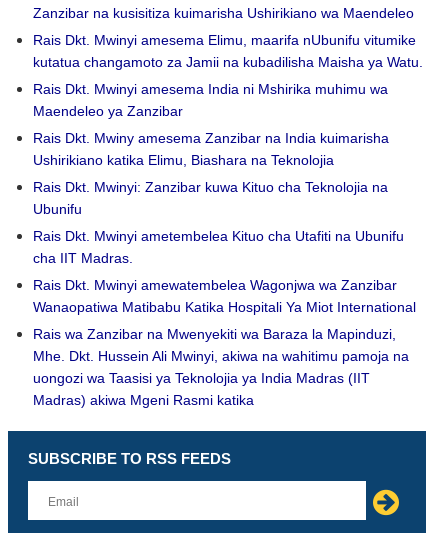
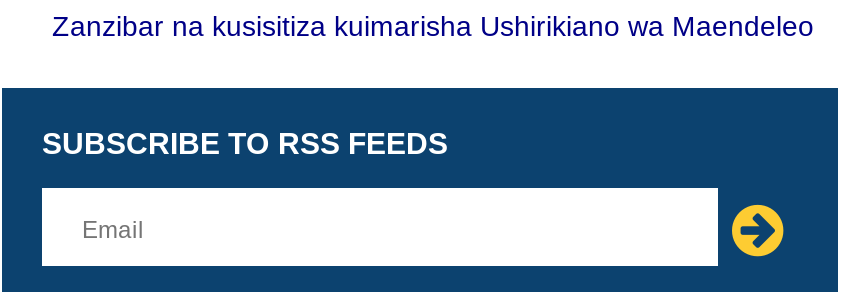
- Rais Dkt. Mwinyi amesema Elimu, maarifa nUbunifu vitumike
- kutatua changamoto za Jamii na kubadilisha Maisha ya Watu.
- Rais Dkt. Mwinyi amesema India ni Mshirika muhimu wa
- Maendeleo ya Zanzibar
- Rais Dkt. Mwiny amesema Zanzibar na India kuimarisha
- Ushirikiano katika Elimu, Biashara na Teknolojia
- Rais Dkt. Mwinyi: Zanzibar kuwa Kituo cha Teknolojia na
- Ubunifu
- Rais Dkt. Mwinyi ametembelea Kituo cha Utafiti na Ubunifu
- cha IIT Madras.
- Rais Dkt. Mwinyi amewatembelea Wagonjwa wa Zanzibar
- Wanaopatiwa Matibabu Katika Hospitali Ya Miot International
- Rais wa Zanzibar na Mwenyekiti wa Baraza la Mapinduzi,
- Mhe. Dkt. Hussein Ali Mwinyi, akiwa na wahitimu pamoja na
- uongozi wa Taasisi ya Teknolojia ya India Madras (IIT
- Madras) akiwa Mgeni Rasmi katika
